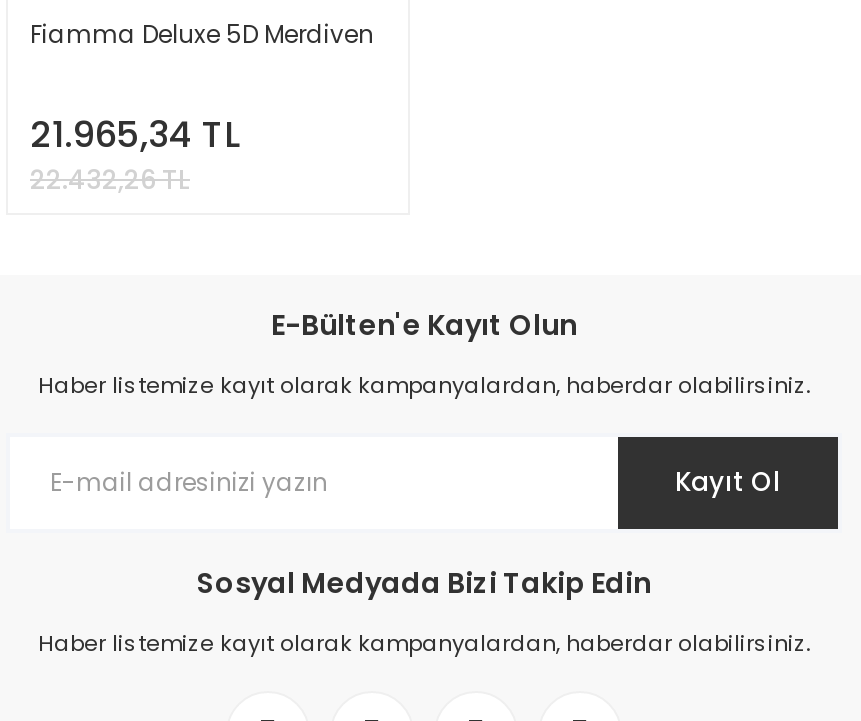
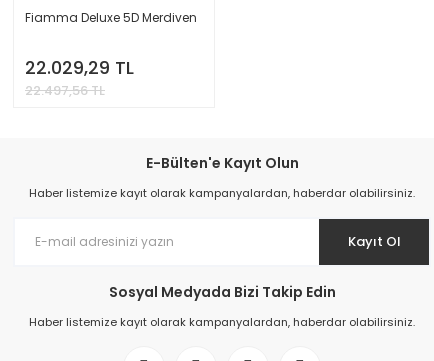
- 21.965,34 TL
+ 22.029,29 TL

- 22.432,26 TL
+ 22.497,56 TL
